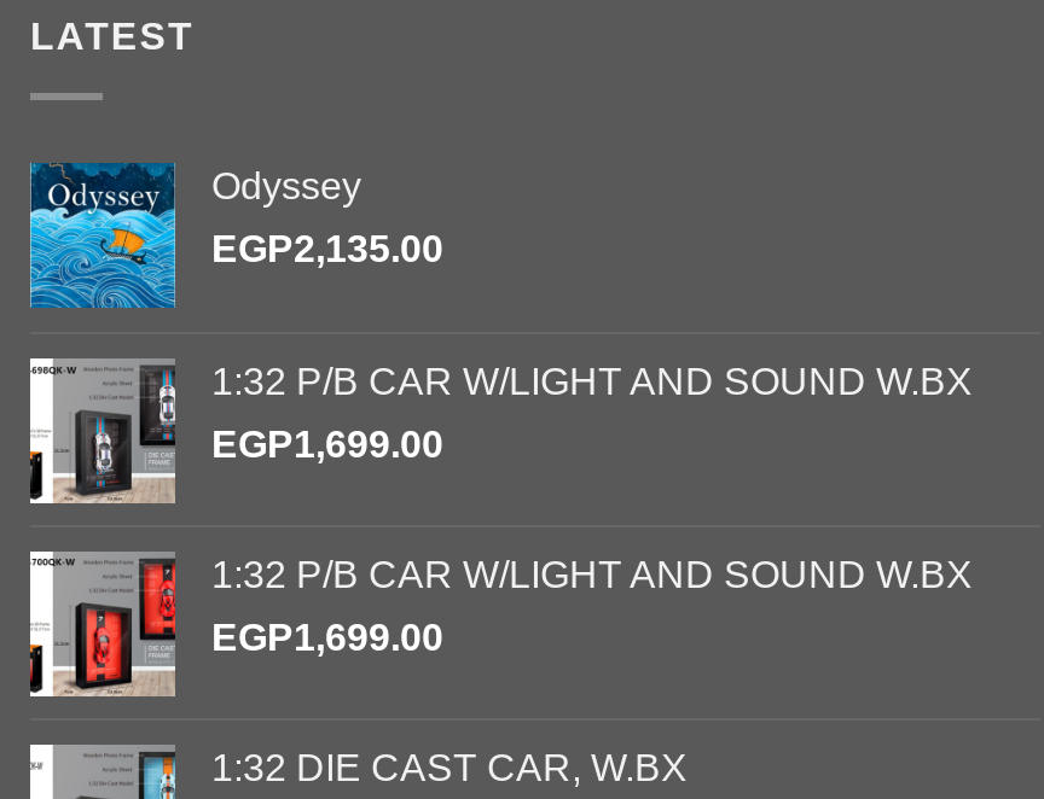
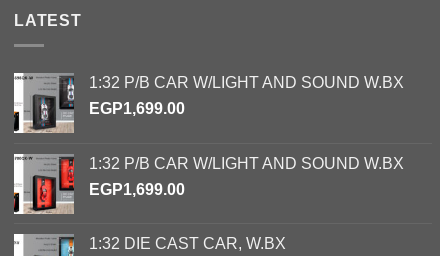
- [image]
- Odyssey
- EGP2,135.00
